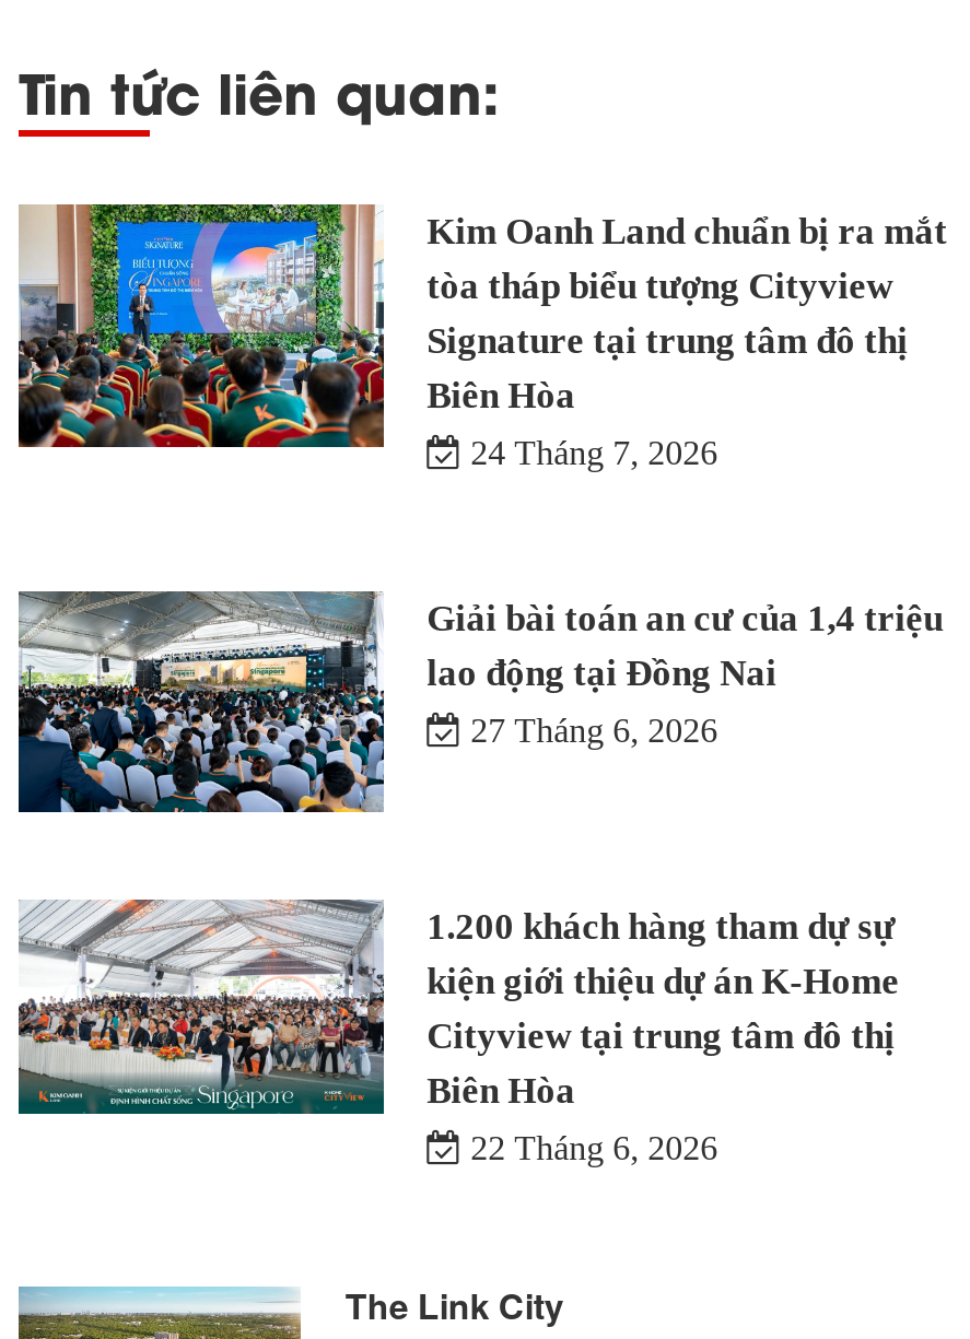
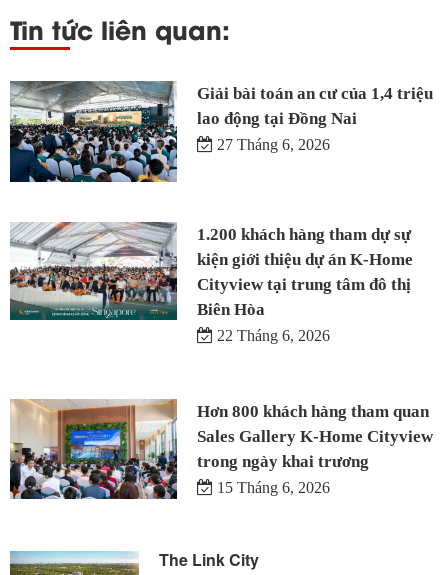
- [image]
- Kim Oanh Land chuẩn bị ra mắt
- tòa tháp biểu tượng Cityview
- Signature tại trung tâm đô thị
- Biên Hòa
- 24 Tháng 7, 2026

moved up: [image] | Giải bài toán an cư của 1,4 triệu | lao động tại Đồng Nai | ... | Biên Hòa | 22 Tháng 6, 2026

+ [image]
+ Hơn 800 khách hàng tham quan
+ Sales Gallery K-Home Cityview
+ trong ngày khai trương
+ 15 Tháng 6, 2026
